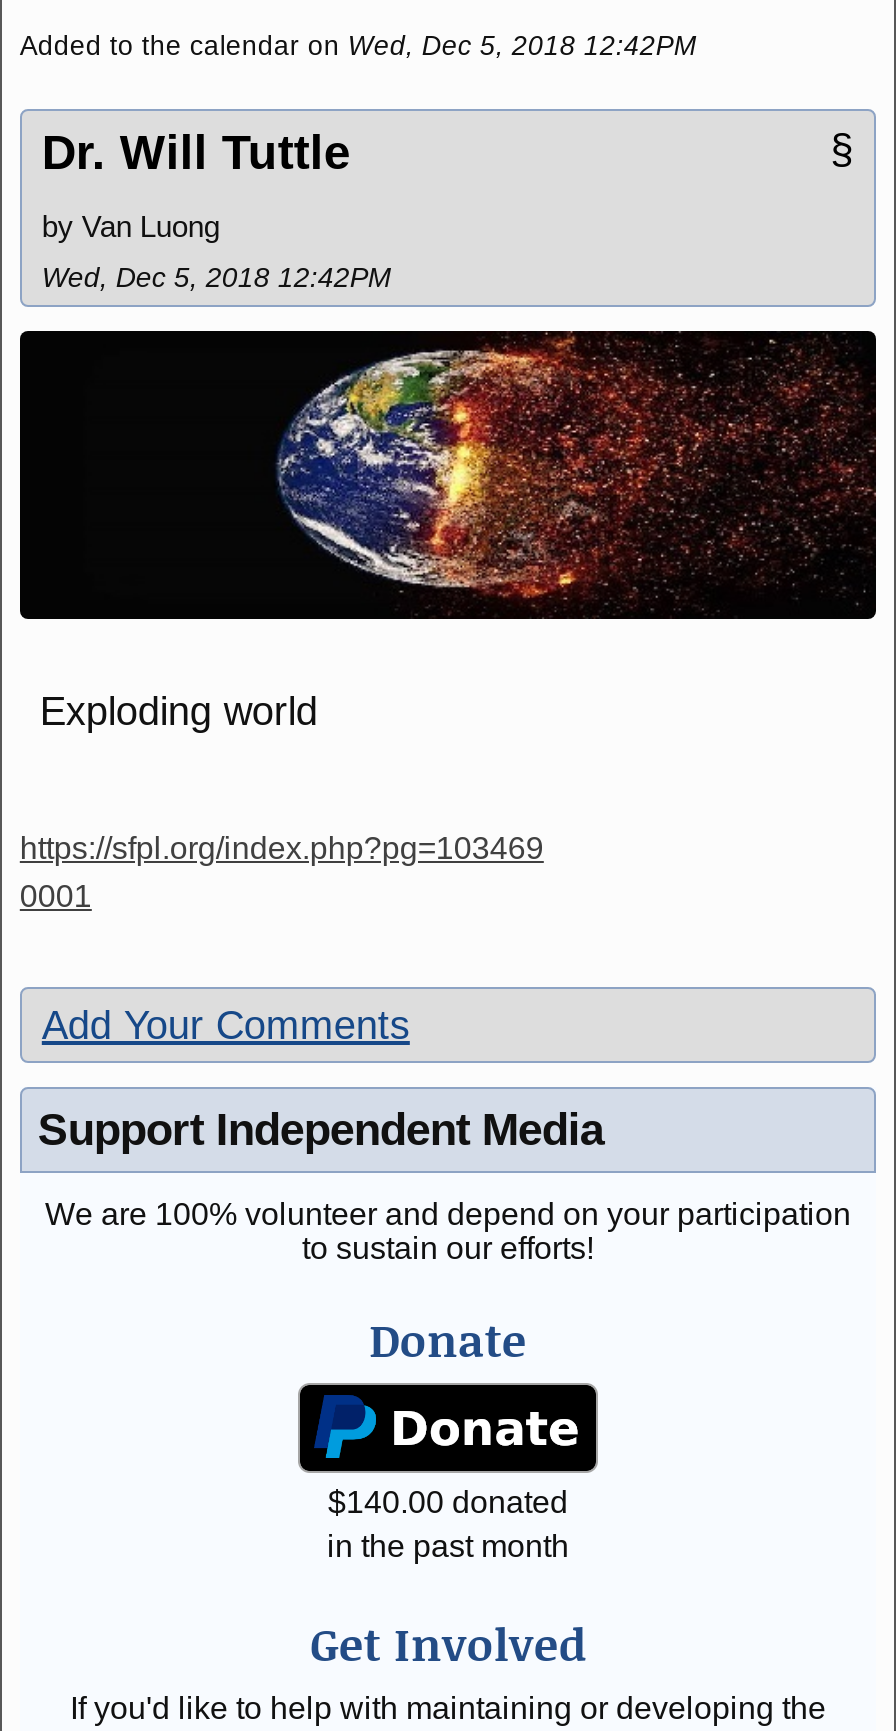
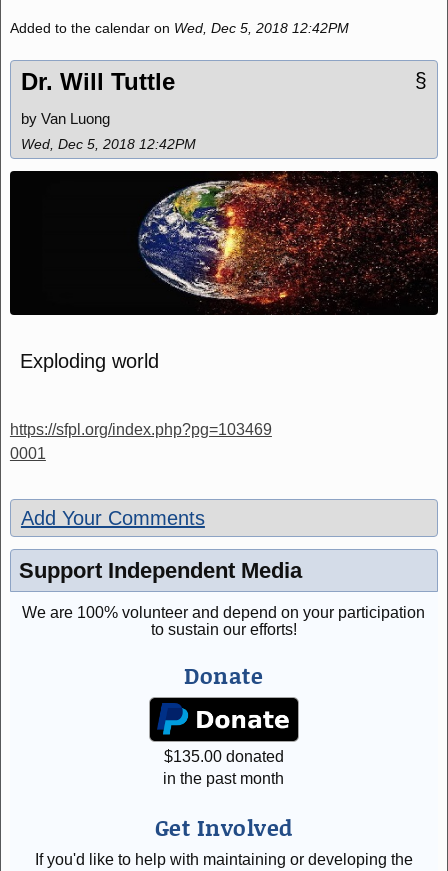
- $140.00 donated
+ $135.00 donated
